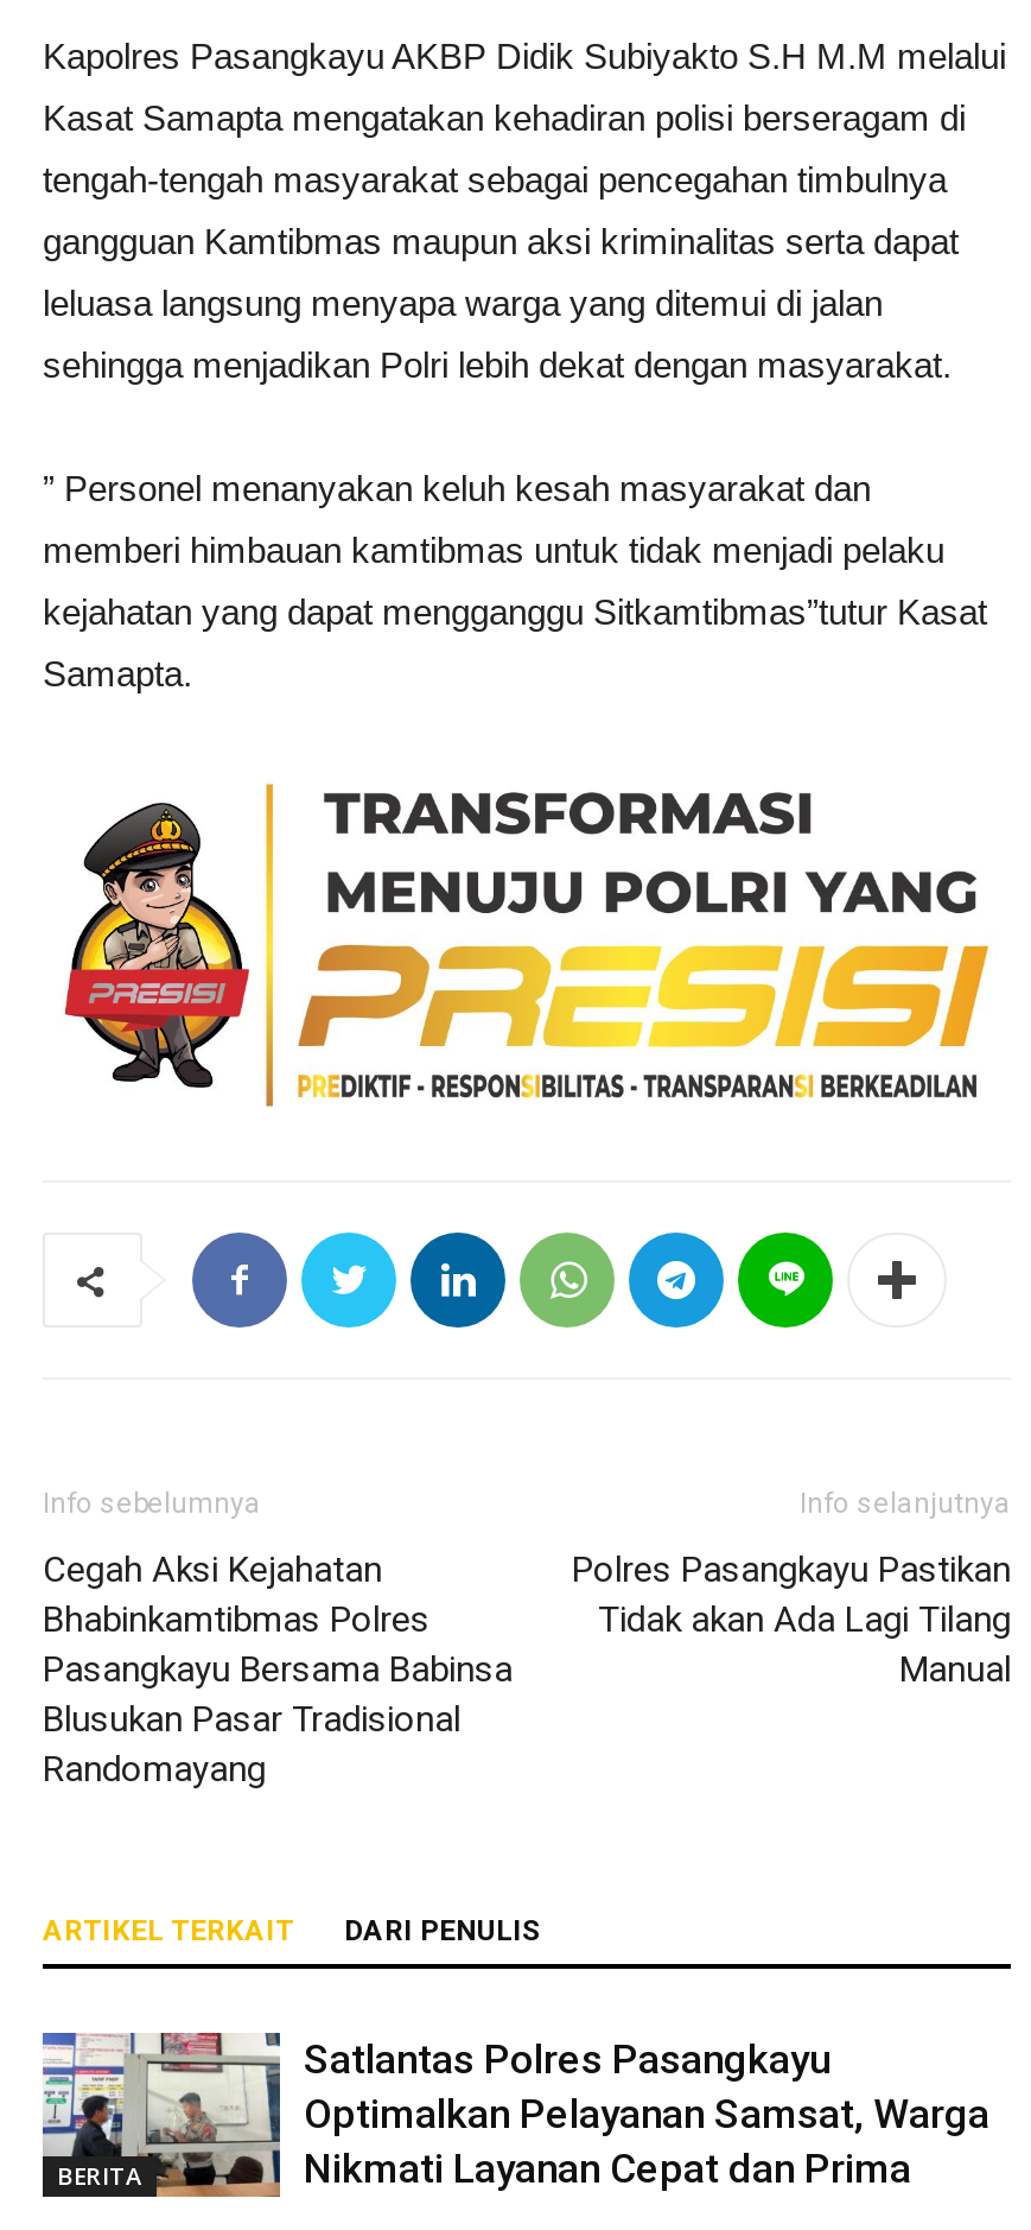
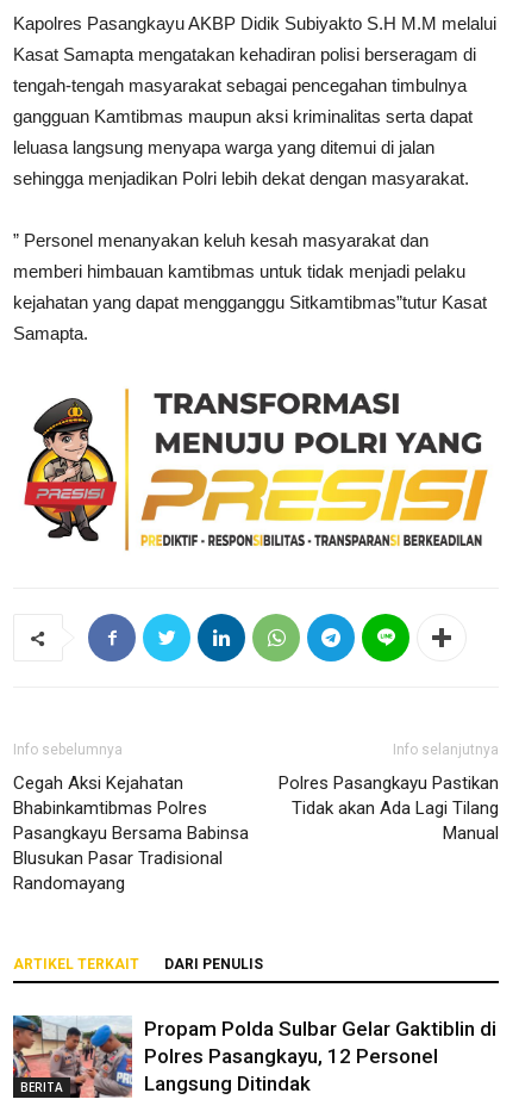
- [image]
- Satlantas Polres Pasangkayu
- Optimalkan Pelayanan Samsat, Warga
- Nikmati Layanan Cepat dan Prima
+ [image]
+ Propam Polda Sulbar Gelar Gaktiblin di
+ Polres Pasangkayu, 12 Personel
+ Langsung Ditindak
